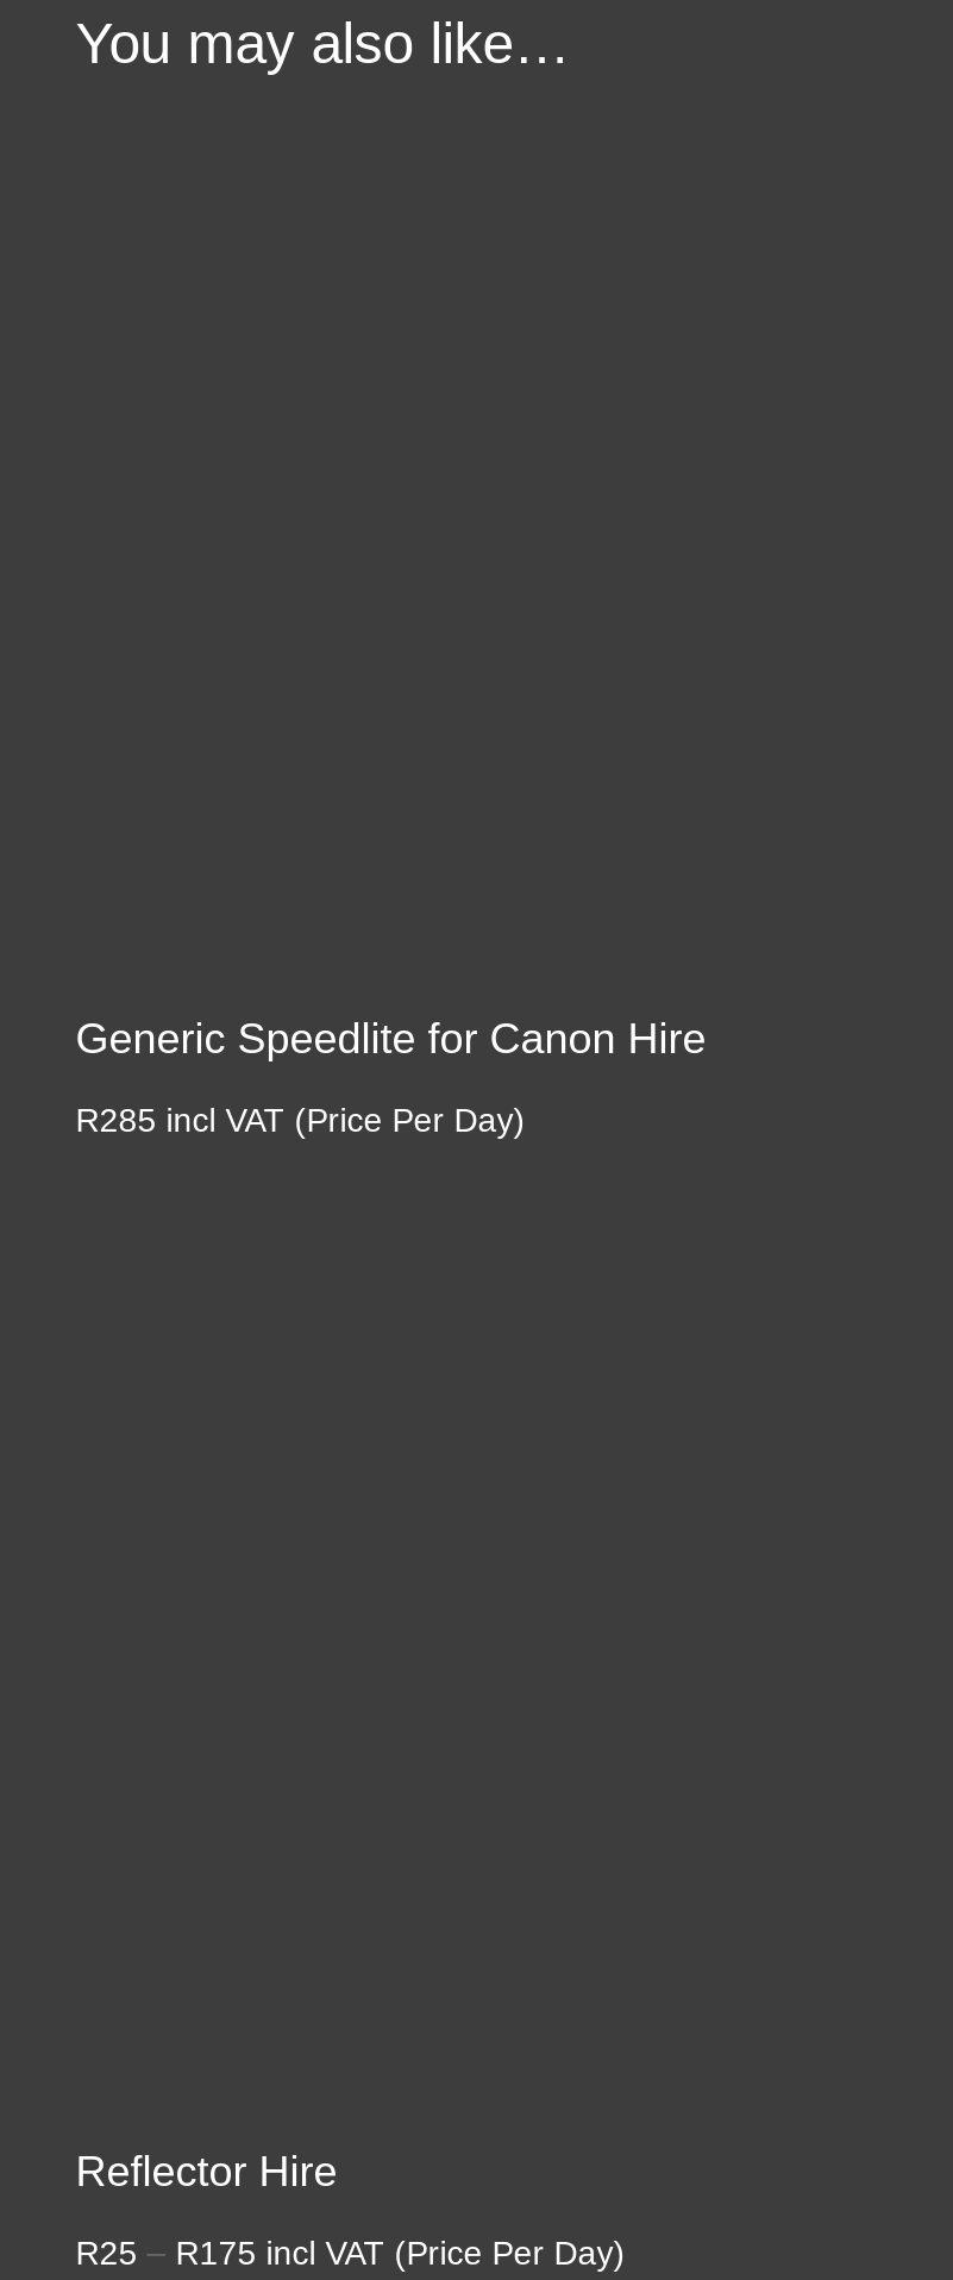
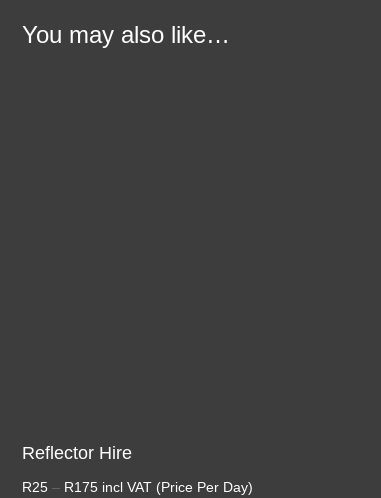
- Generic Speedlite for Canon Hire
- R285 incl VAT (Price Per Day)
